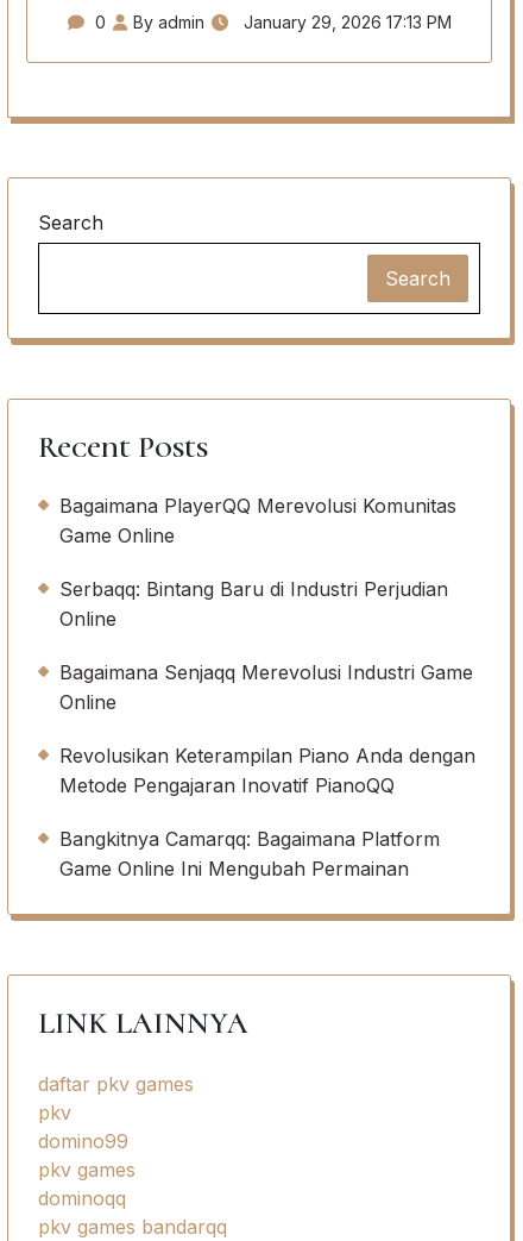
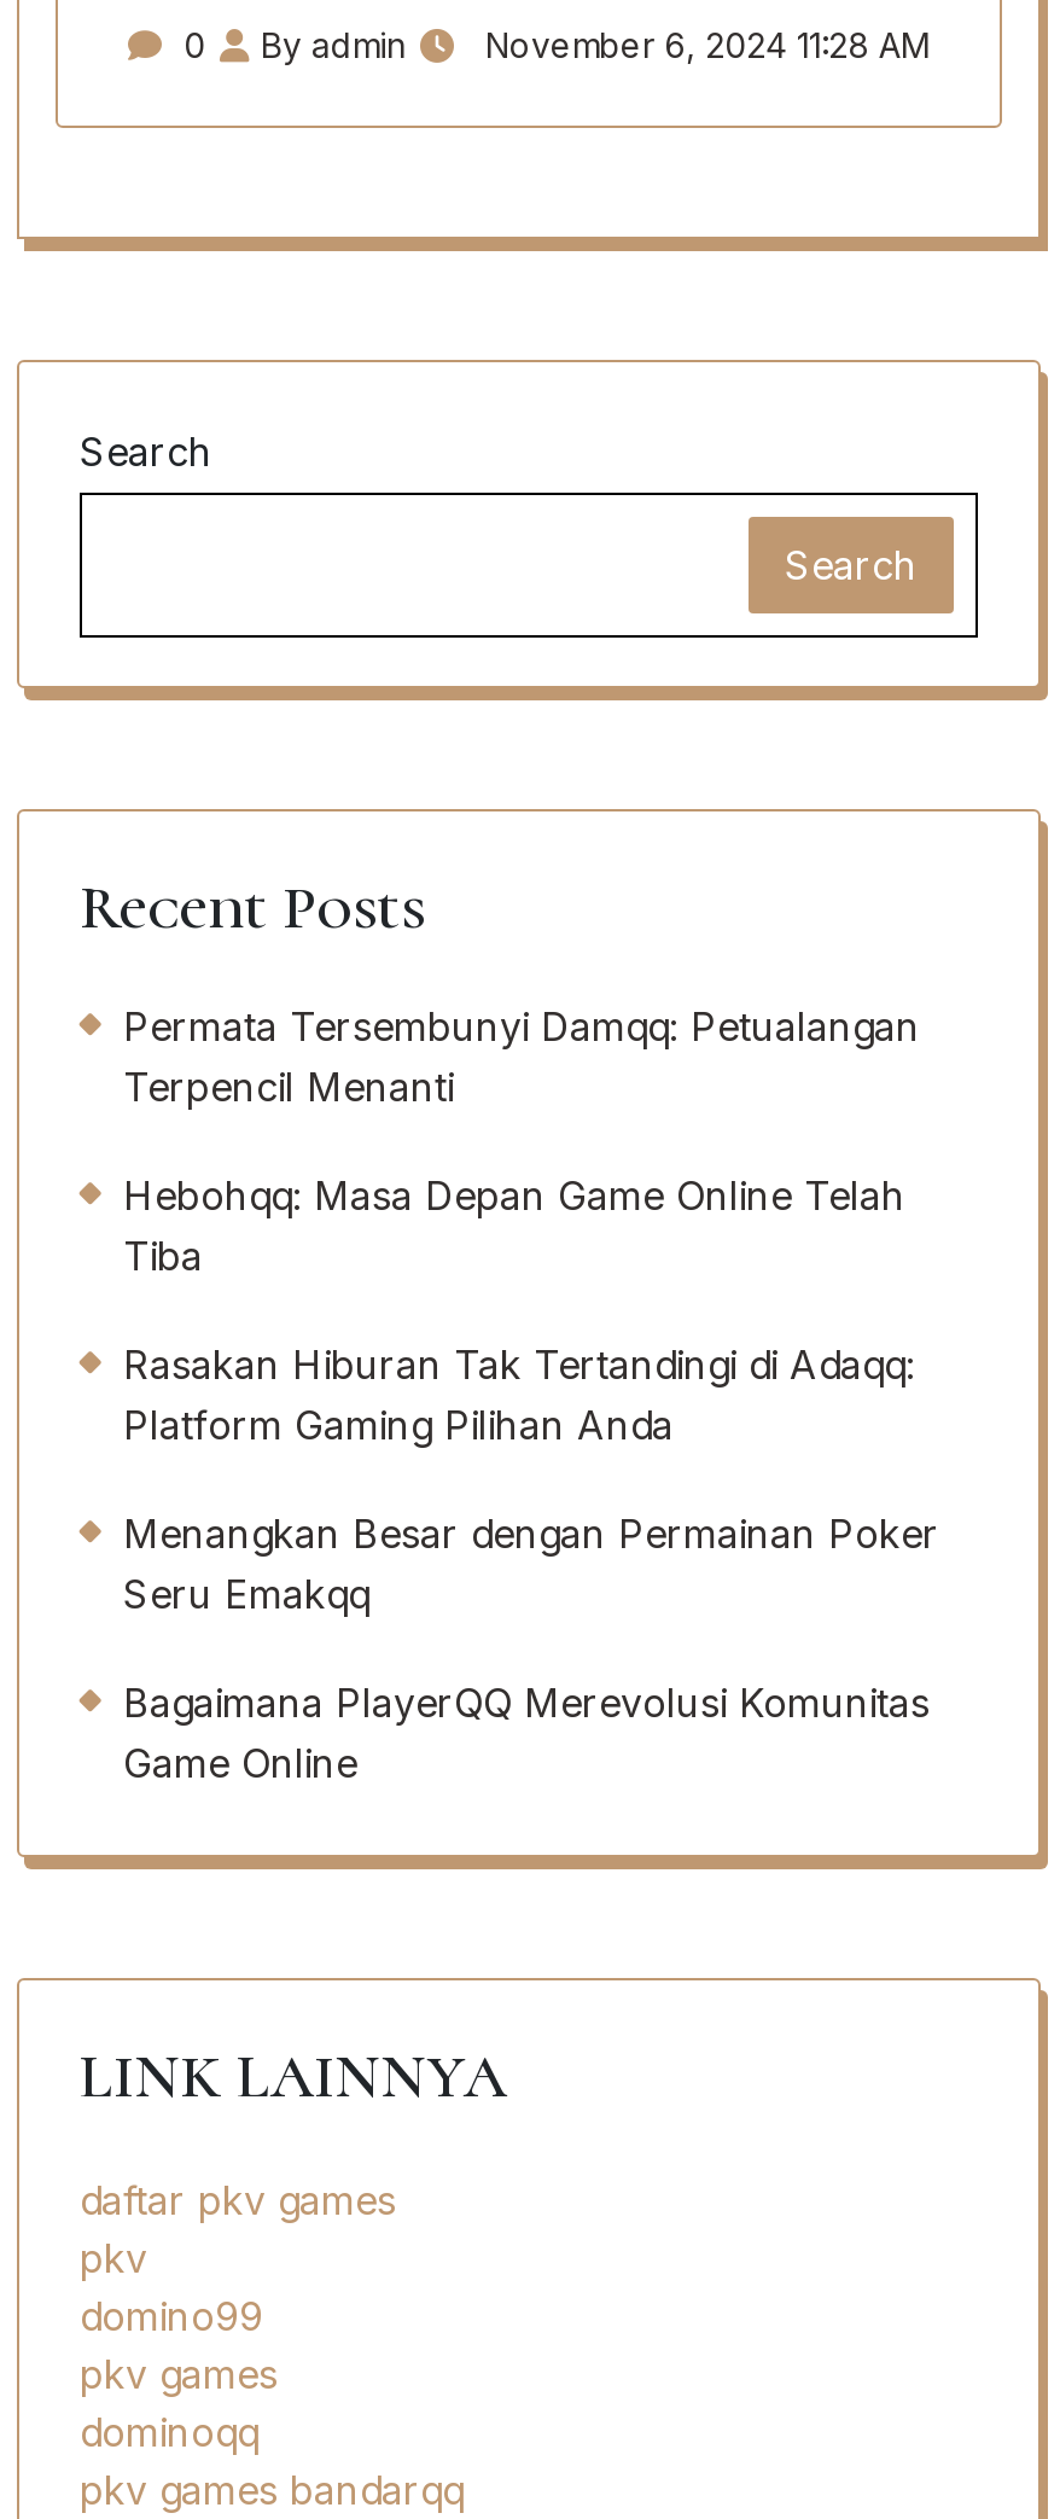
- 0 By admin January 29, 2026 17:13 PM
+ 0 By admin November 6, 2024 11:28 AM

+ Permata Tersembunyi Damqq: Petualangan
+ Terpencil Menanti
+ Hebohqq: Masa Depan Game Online Telah
+ Tiba
+ Rasakan Hiburan Tak Tertandingi di Adaqq:
+ Platform Gaming Pilihan Anda
+ Menangkan Besar dengan Permainan Poker
+ Seru Emakqq

moved down: Bagaimana PlayerQQ Merevolusi Komunitas | Game Online

- Serbaqq: Bintang Baru di Industri Perjudian
- Online
- Bagaimana Senjaqq Merevolusi Industri Game
- Online
- Revolusikan Keterampilan Piano Anda dengan
- Metode Pengajaran Inovatif PianoQQ
- Bangkitnya Camarqq: Bagaimana Platform
- Game Online Ini Mengubah Permainan
